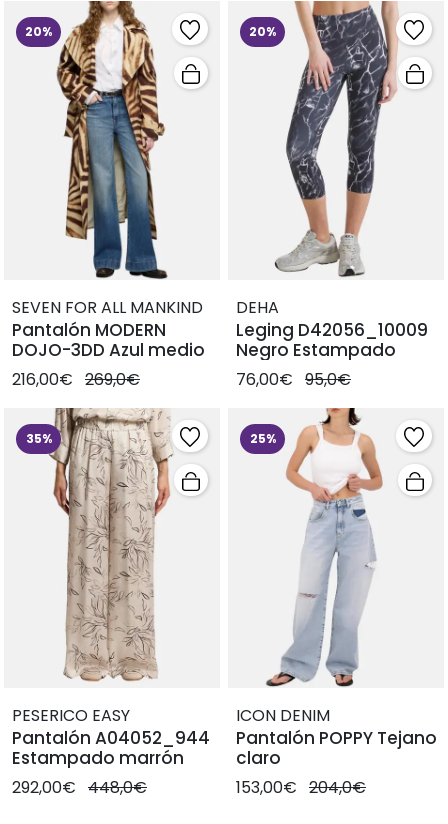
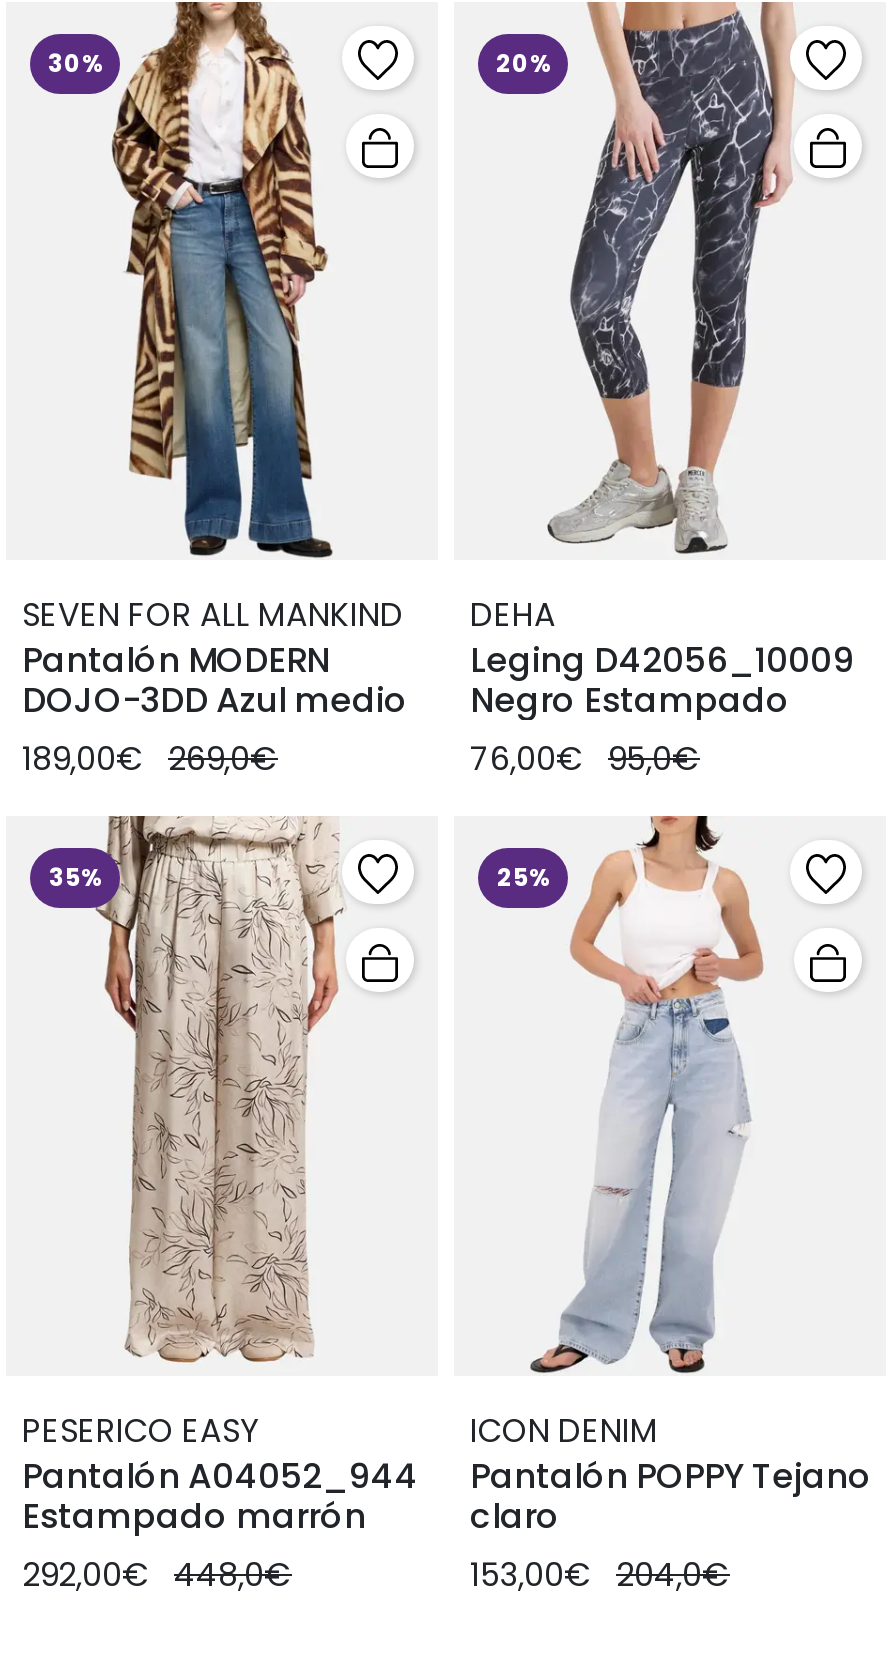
- 20%
+ 30%

- 216,00€ 269,0€
+ 189,00€ 269,0€
